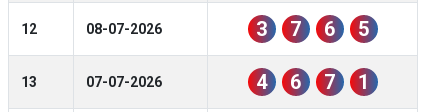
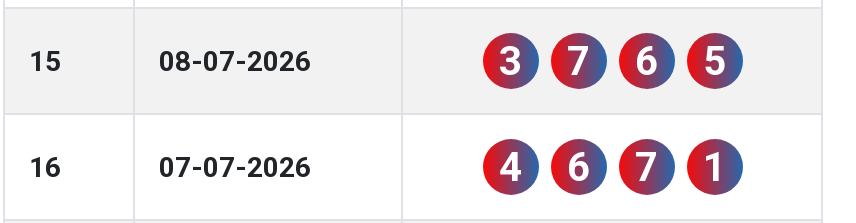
- 12
+ 15

- 13
+ 16
